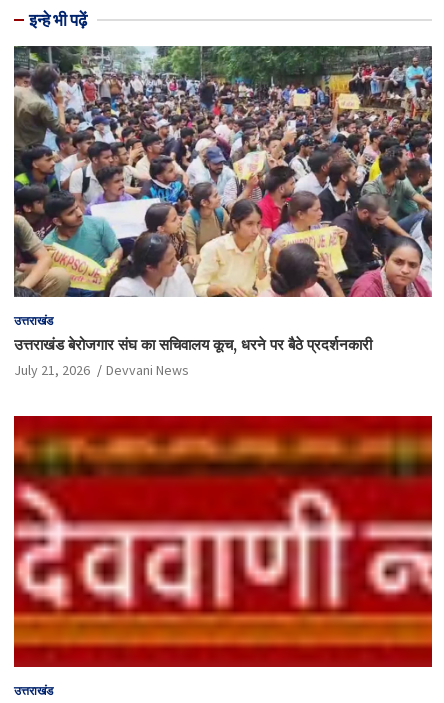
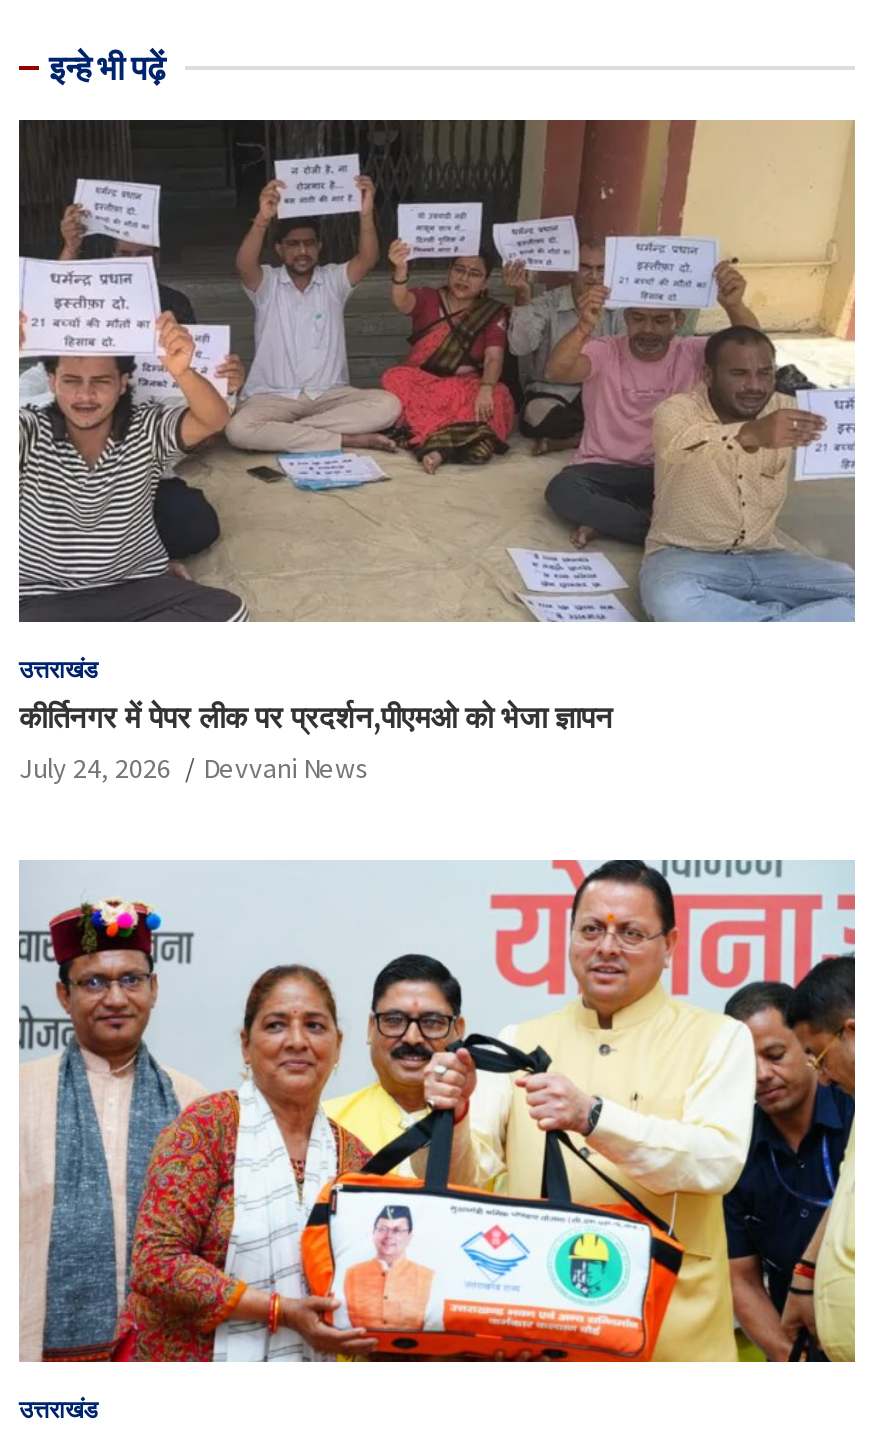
- [image]
- उत्तराखंड बेरोजगार संघ का सचिवालय कूच, धरने पर बैठे प्रदर्शनकारी
- July 21, 2026
+ [image]
+ कीर्तिनगर में पेपर लीक पर प्रदर्शन,पीएमओ को भेजा ज्ञापन
+ July 24, 2026

- [image]
+ [image]
